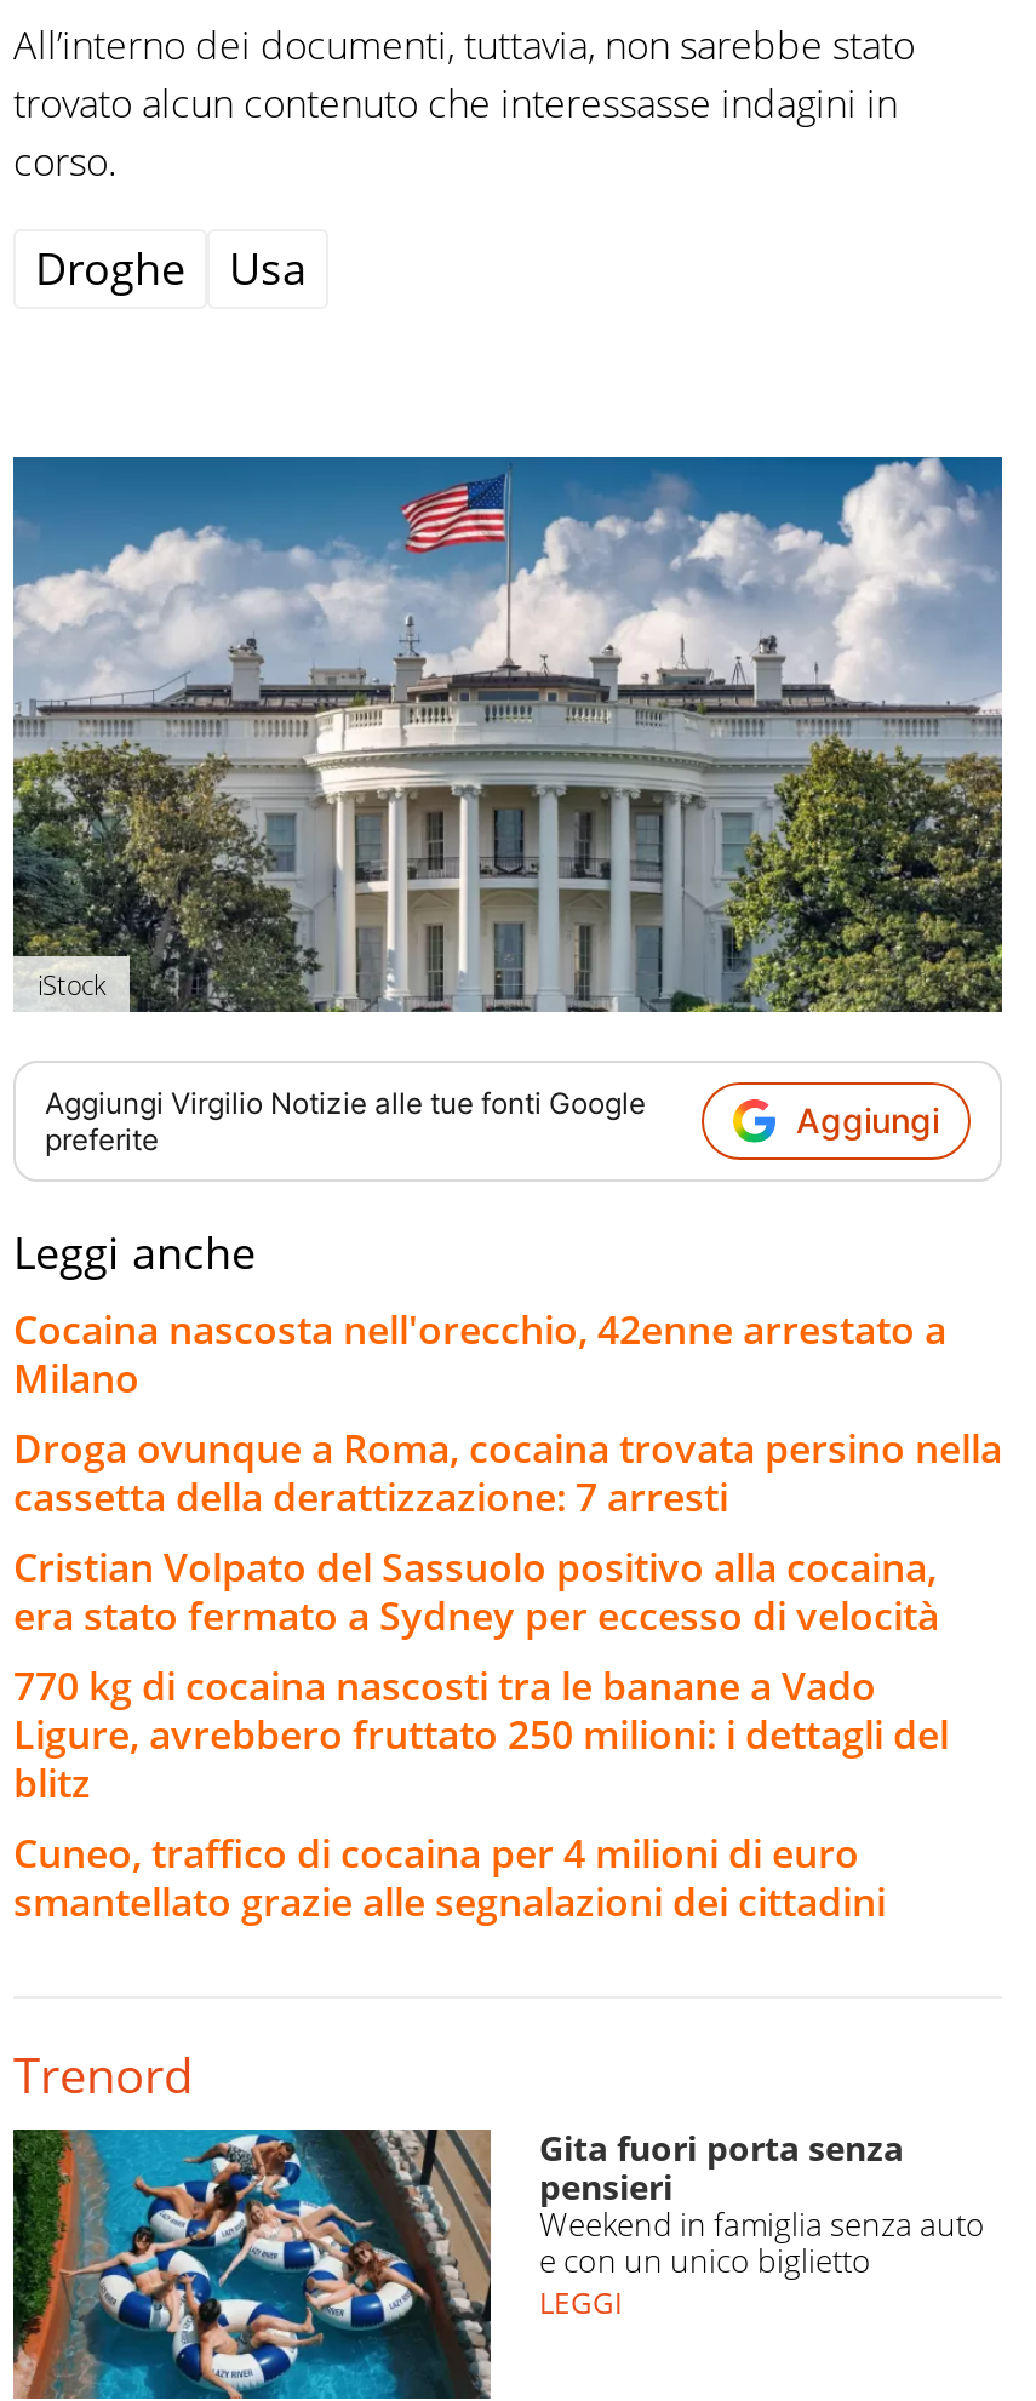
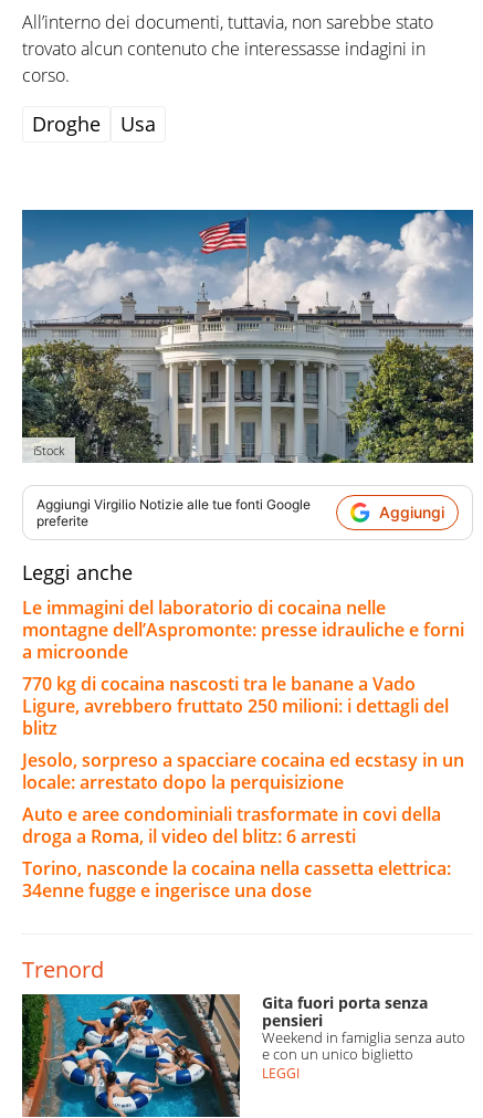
- Cocaina nascosta nell'orecchio, 42enne arrestato a
- Milano
- Droga ovunque a Roma, cocaina trovata persino nella
- cassetta della derattizzazione: 7 arresti
- Cristian Volpato del Sassuolo positivo alla cocaina,
- era stato fermato a Sydney per eccesso di velocità
+ Le immagini del laboratorio di cocaina nelle
+ montagne dell’Aspromonte: presse idrauliche e forni
+ a microonde

moved up: 770 kg di cocaina nascosti tra le banane a Vado | Ligure, avrebbero fruttato 250 milioni: i dettagli del | blitz

- Cuneo, traffico di cocaina per 4 milioni di euro
- smantellato grazie alle segnalazioni dei cittadini
+ Jesolo, sorpreso a spacciare cocaina ed ecstasy in un
+ locale: arrestato dopo la perquisizione
+ Auto e aree condominiali trasformate in covi della
+ droga a Roma, il video del blitz: 6 arresti
+ Torino, nasconde la cocaina nella cassetta elettrica:
+ 34enne fugge e ingerisce una dose
